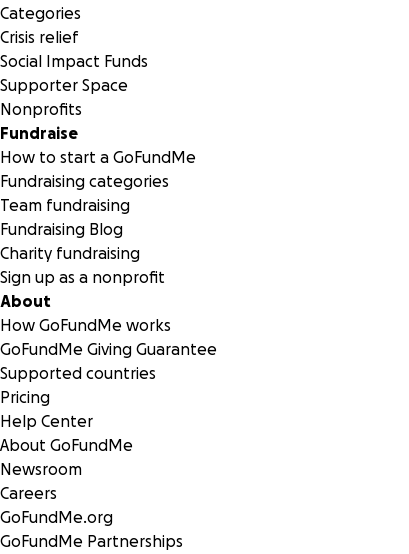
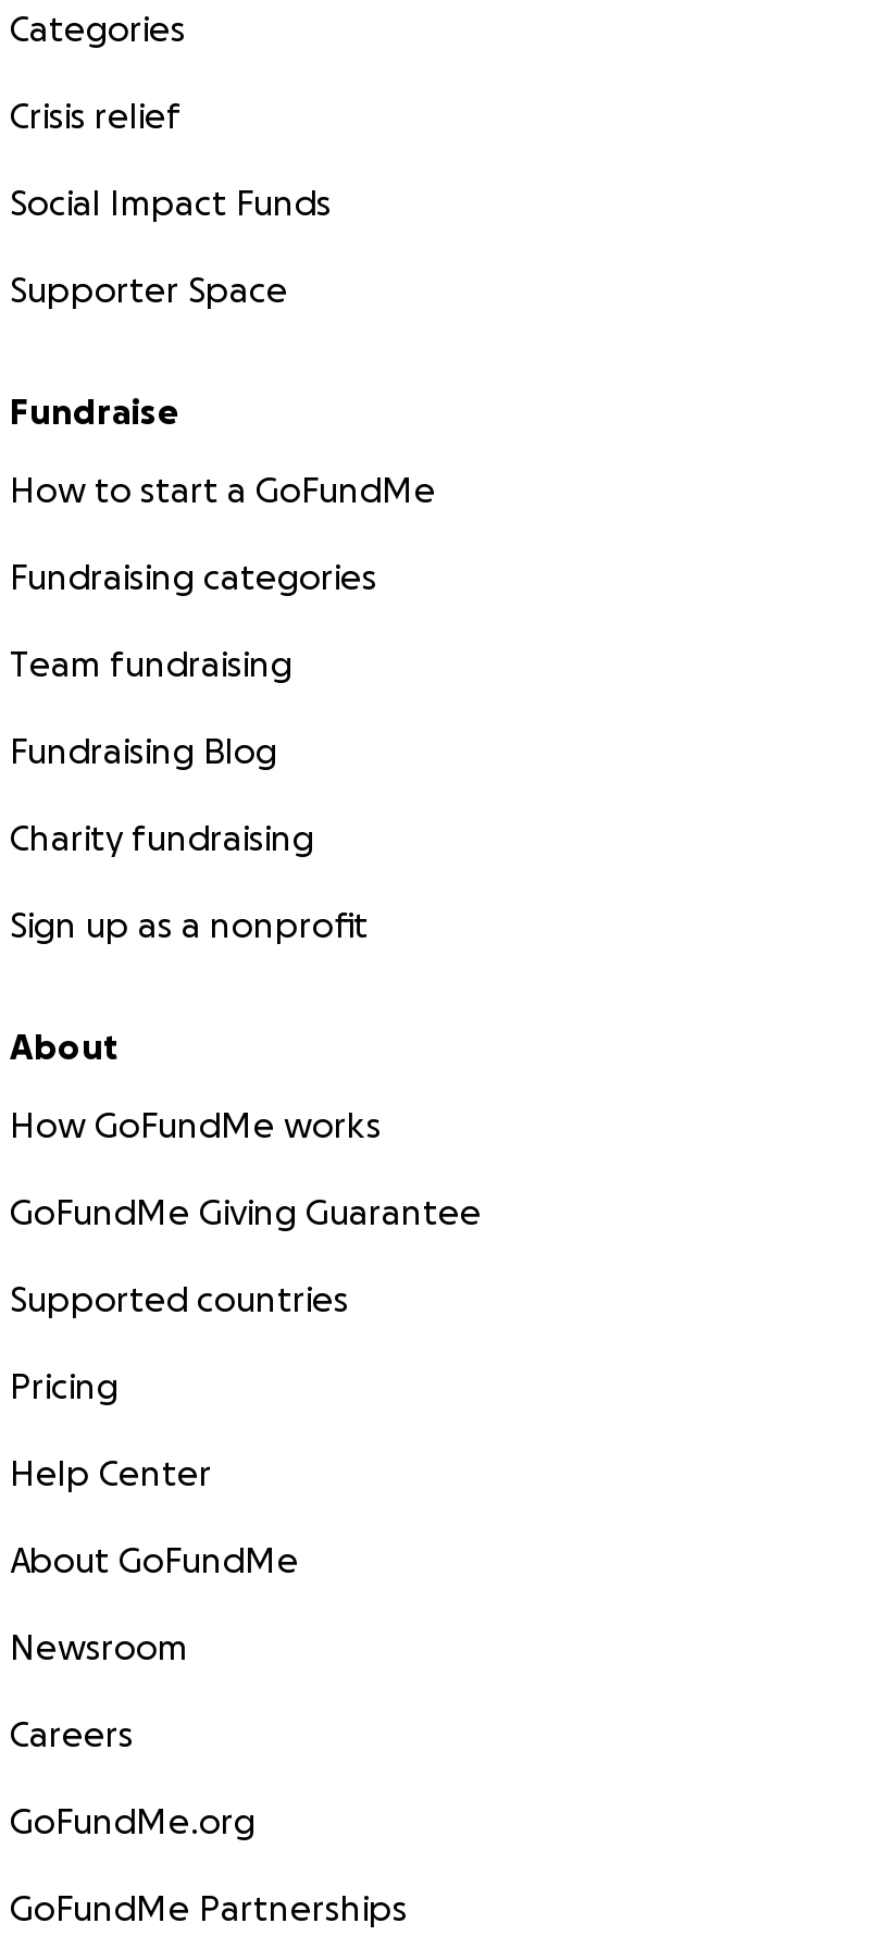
- Nonprofits
